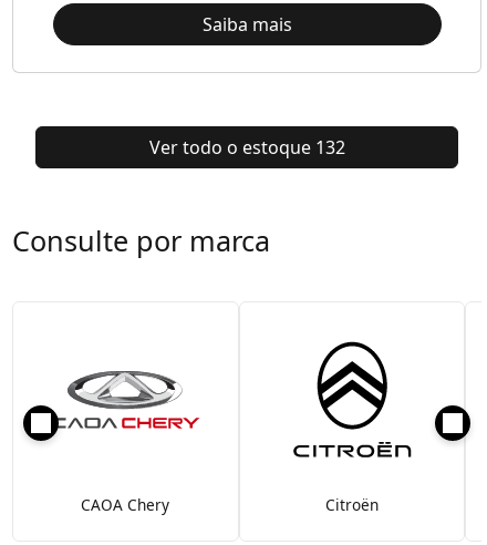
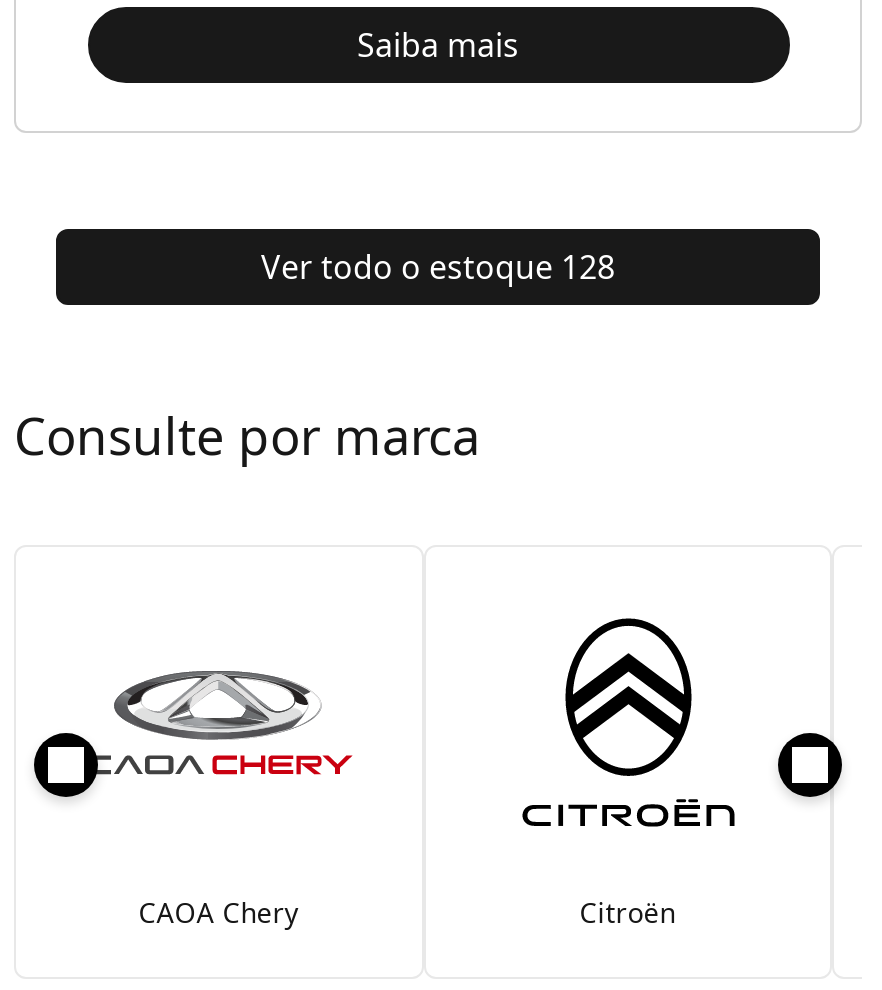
- Ver todo o estoque 132
+ Ver todo o estoque 128
